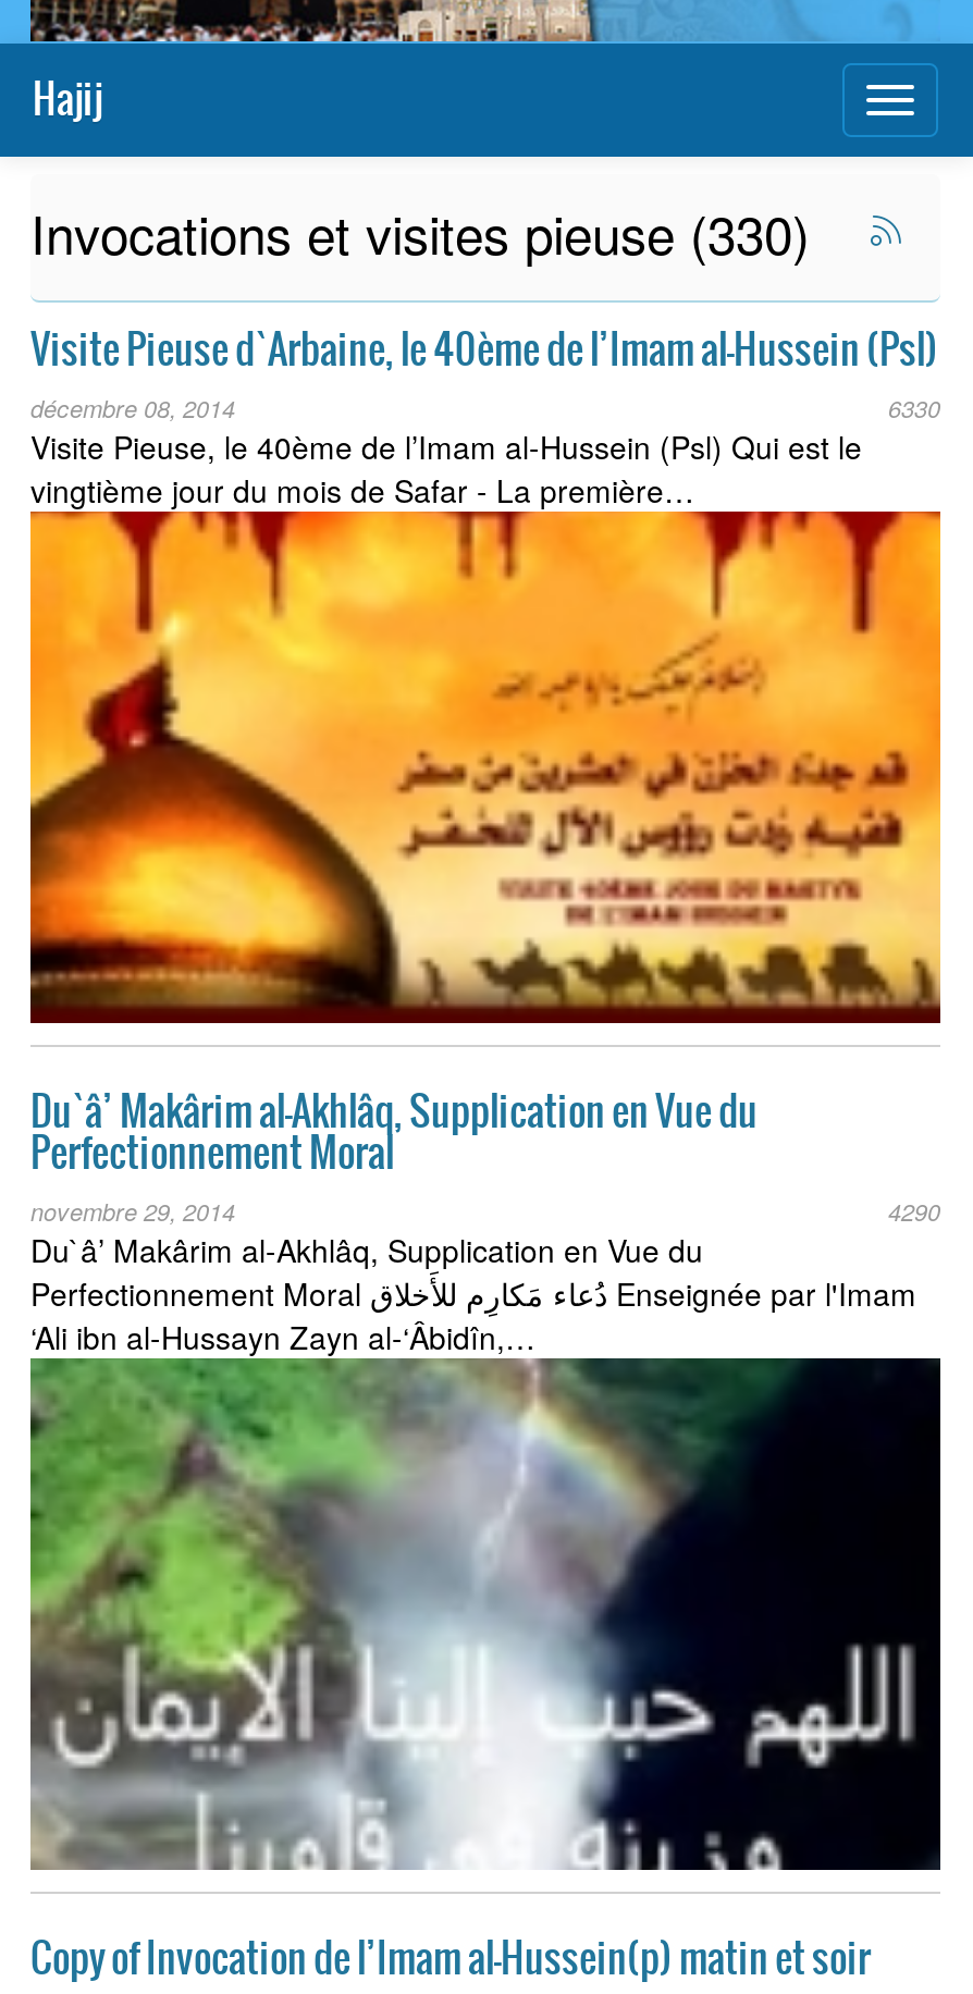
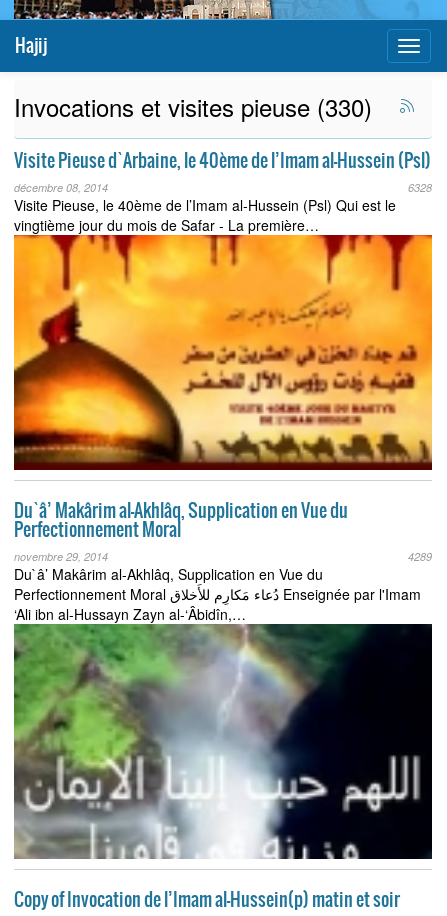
- 6330
+ 6328

- 4290
+ 4289
